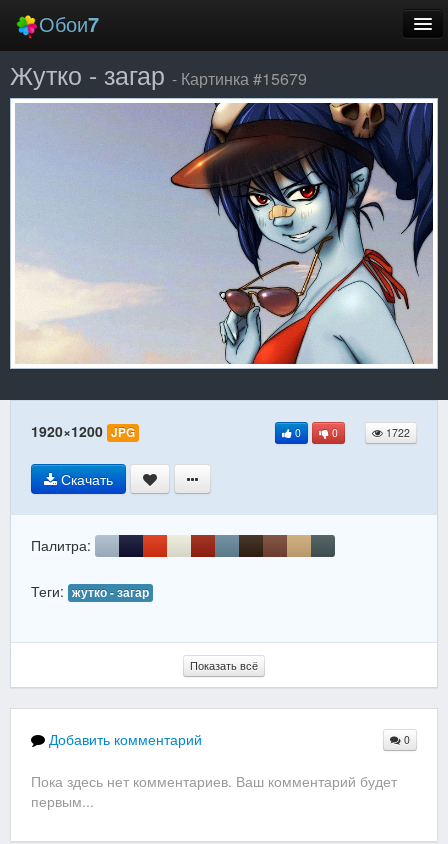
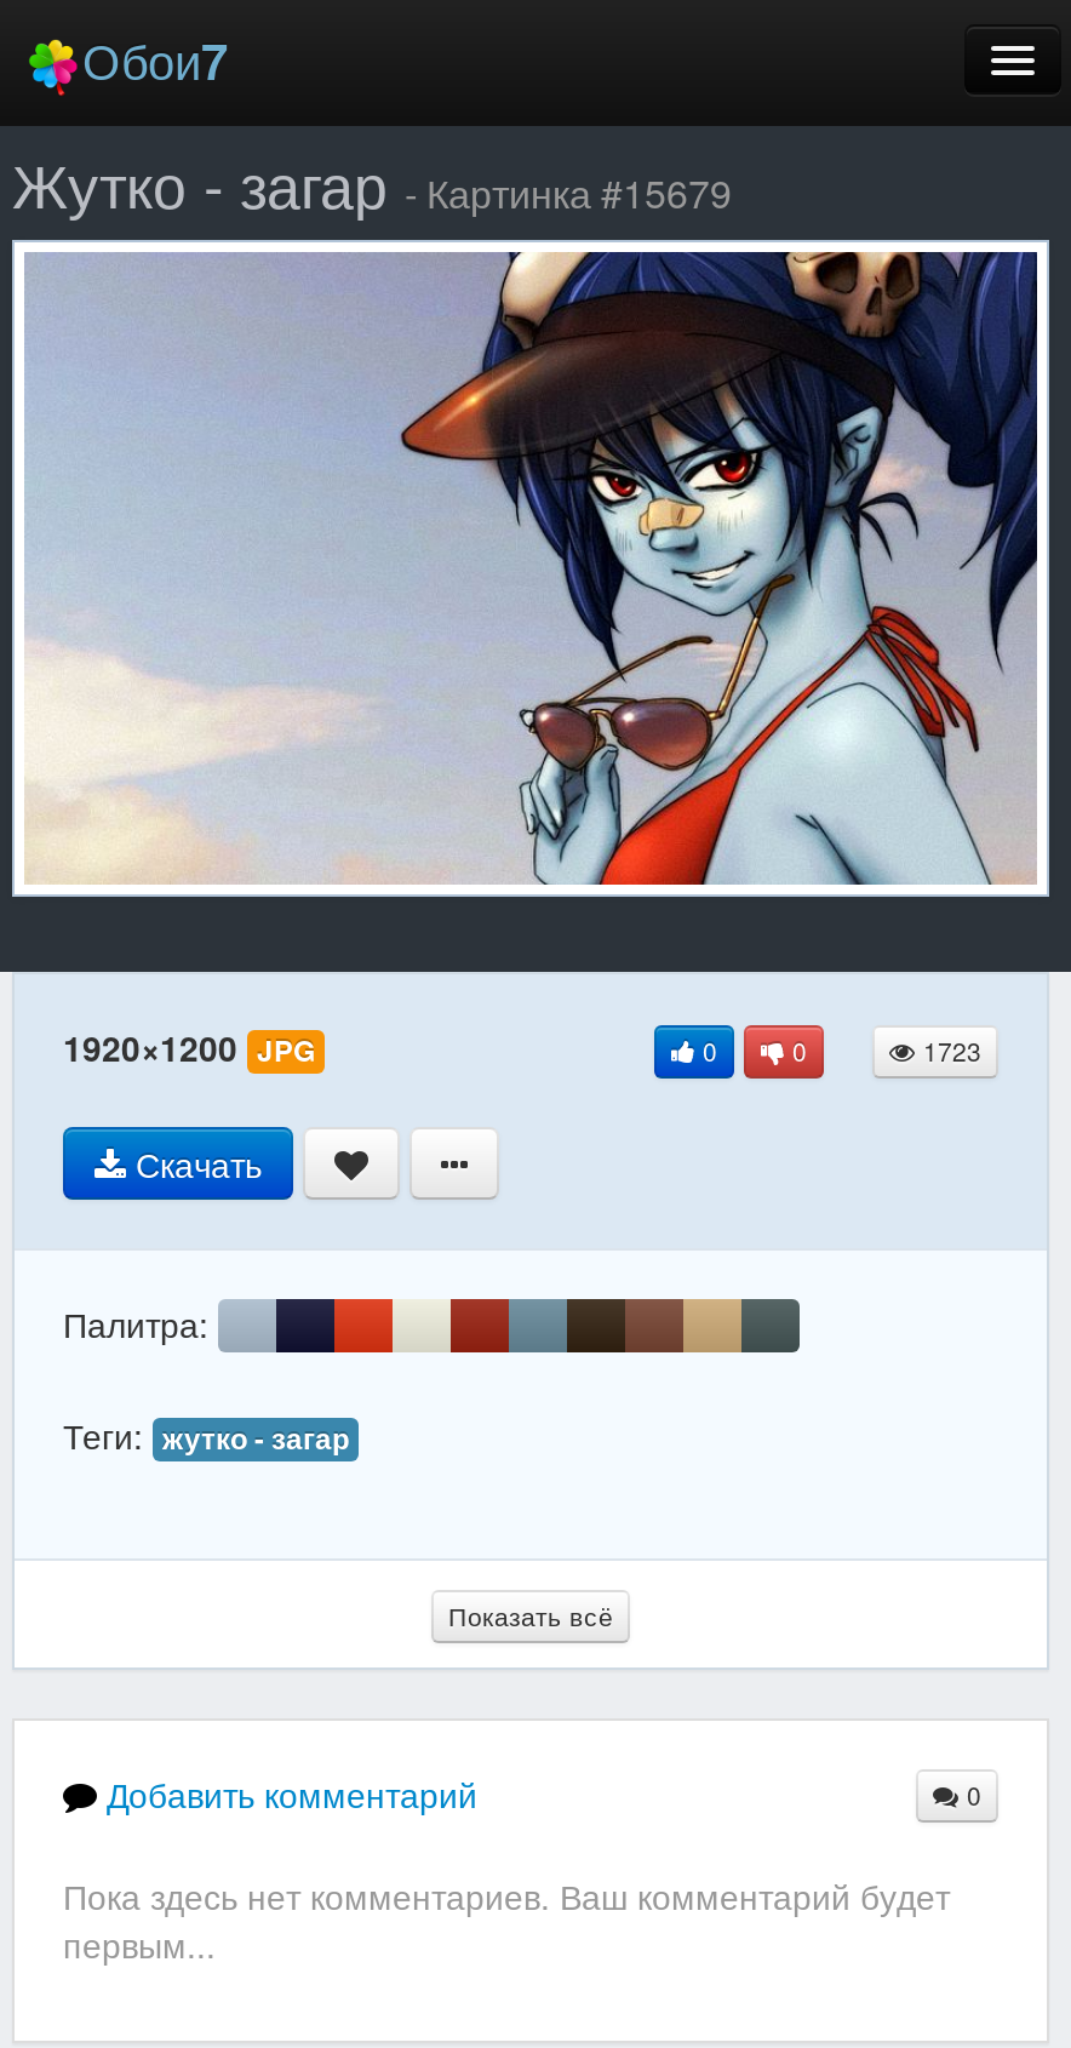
- 1722
+ 1723
